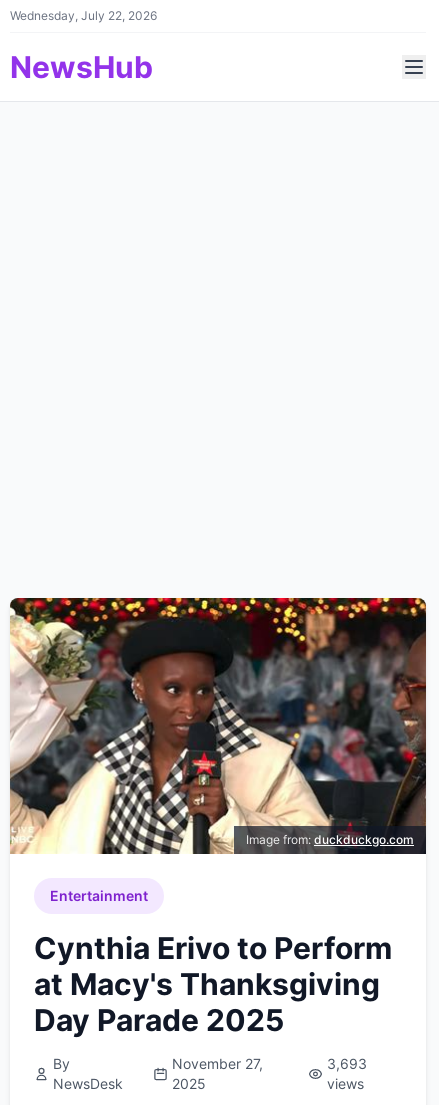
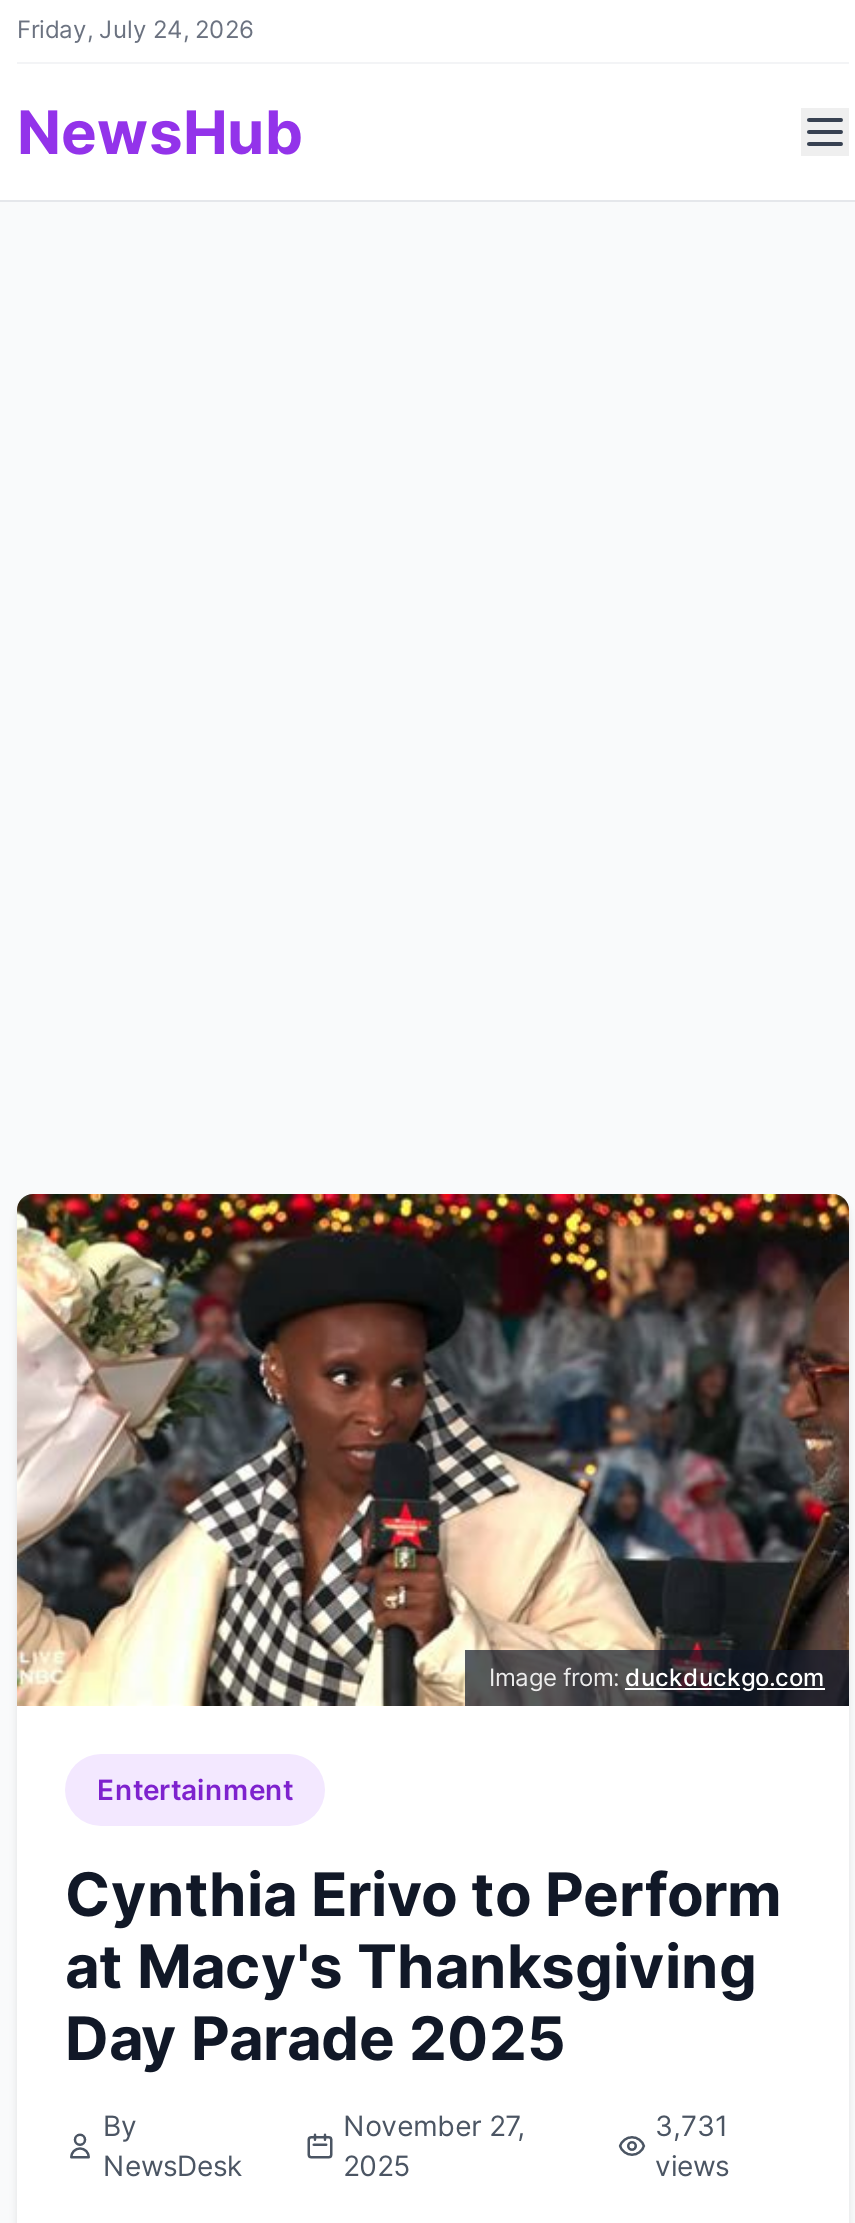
- Wednesday, July 22, 2026
+ Friday, July 24, 2026

- 3,693
+ 3,731
